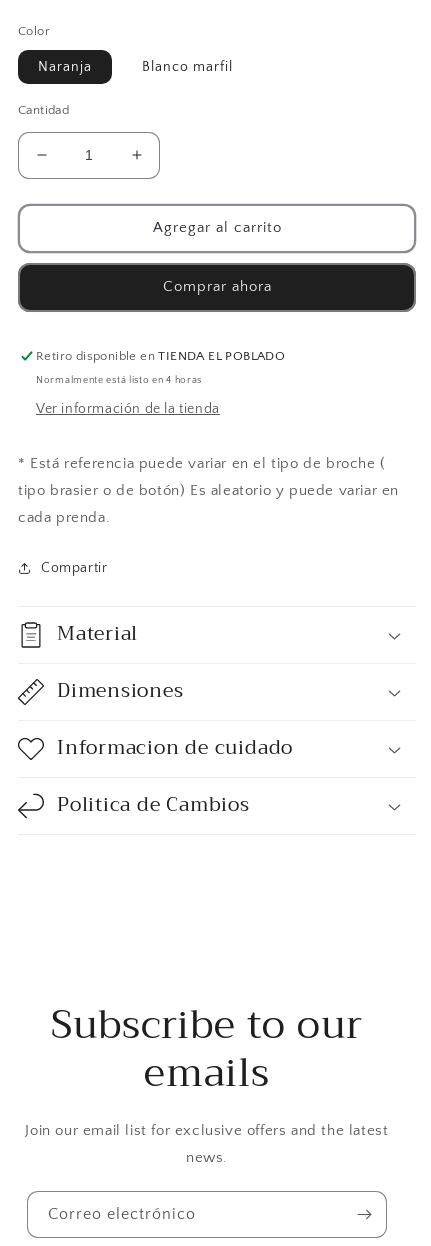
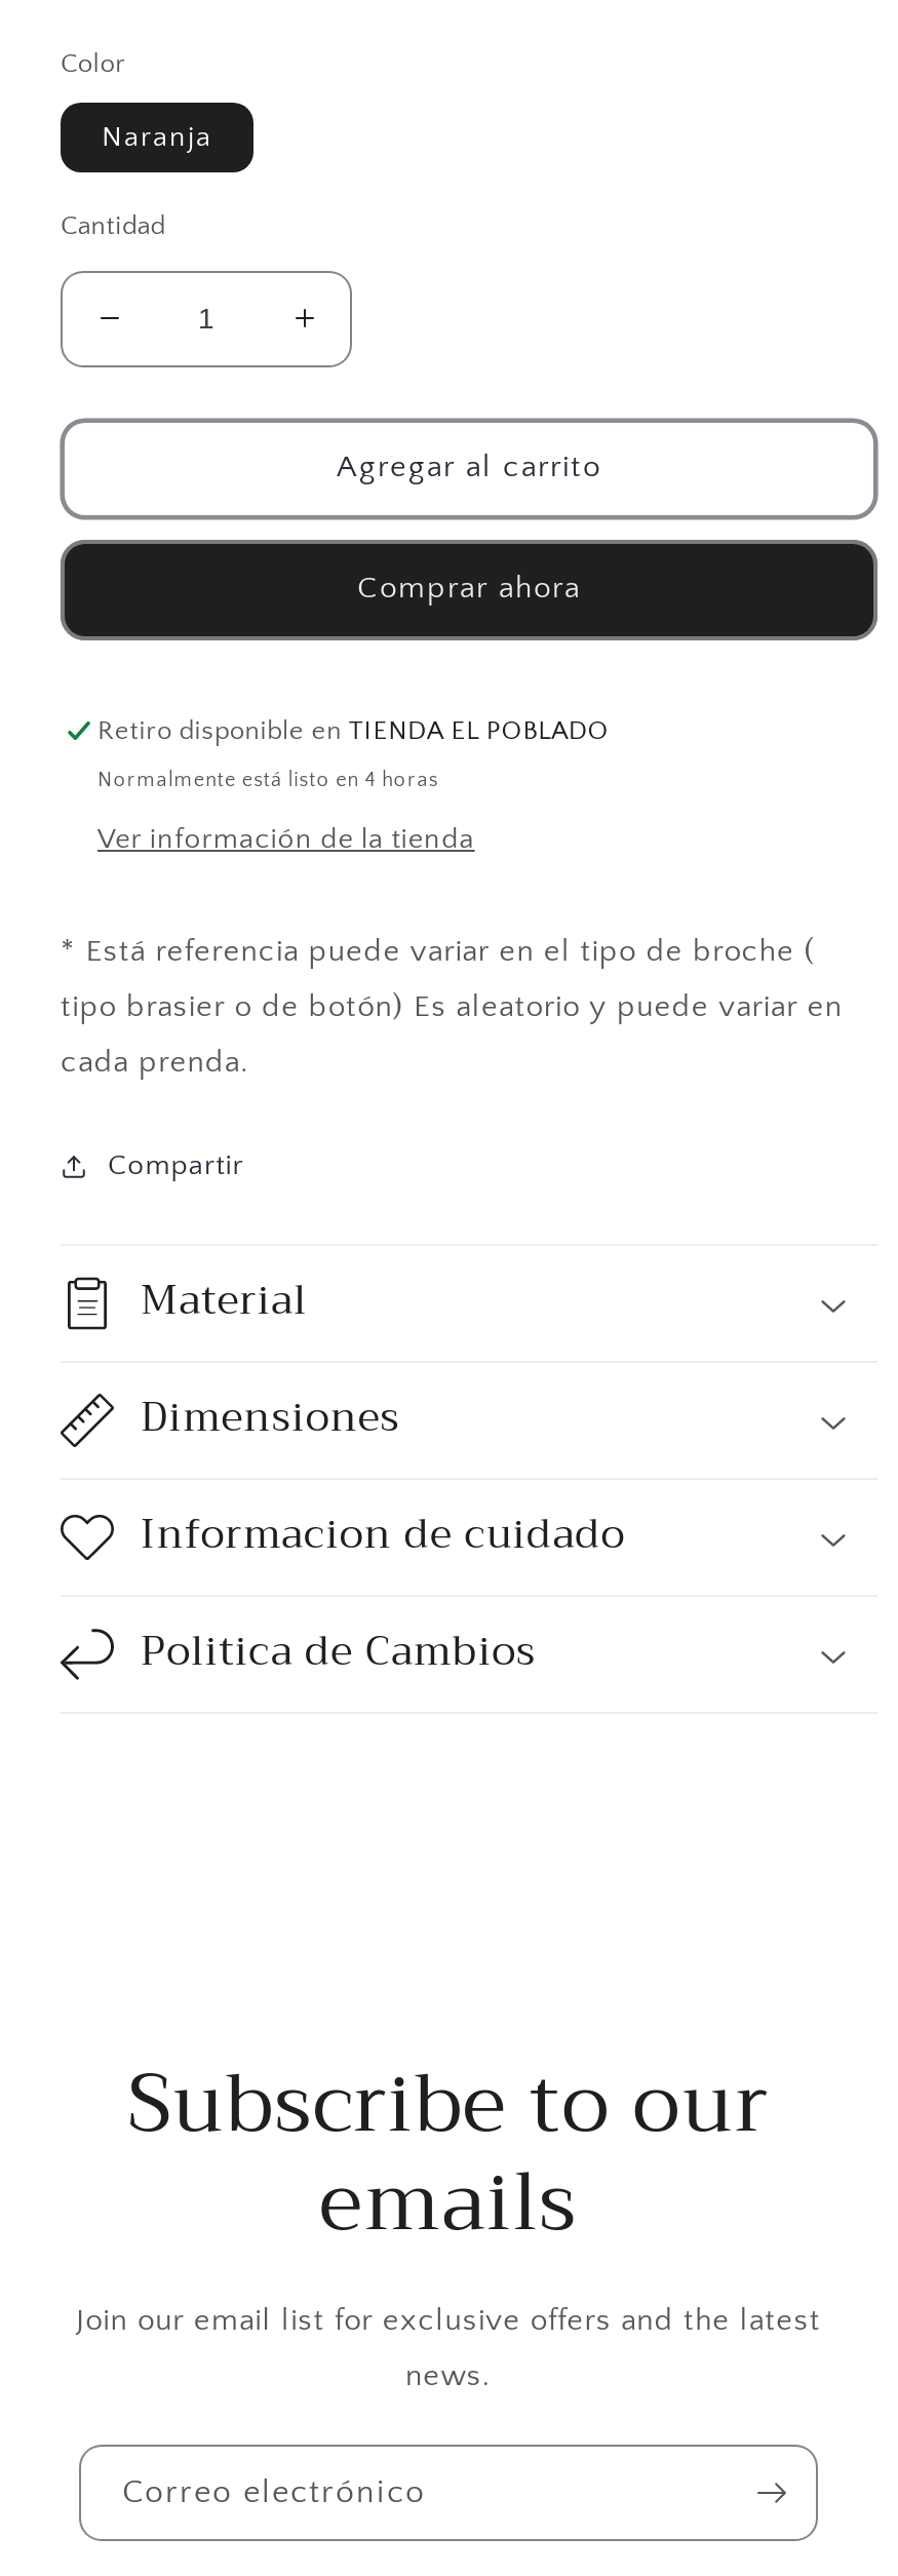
- Blanco marfil
